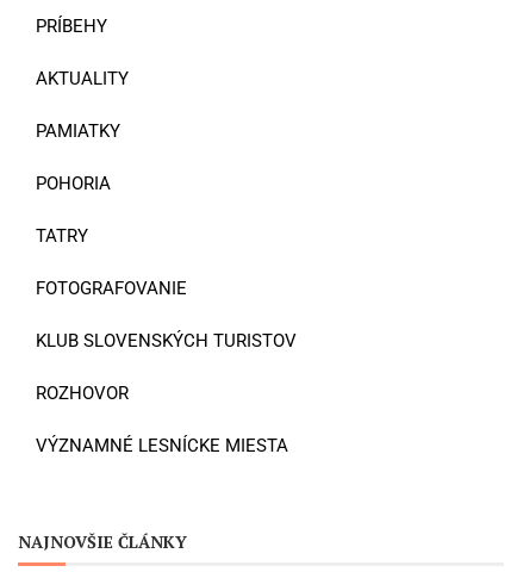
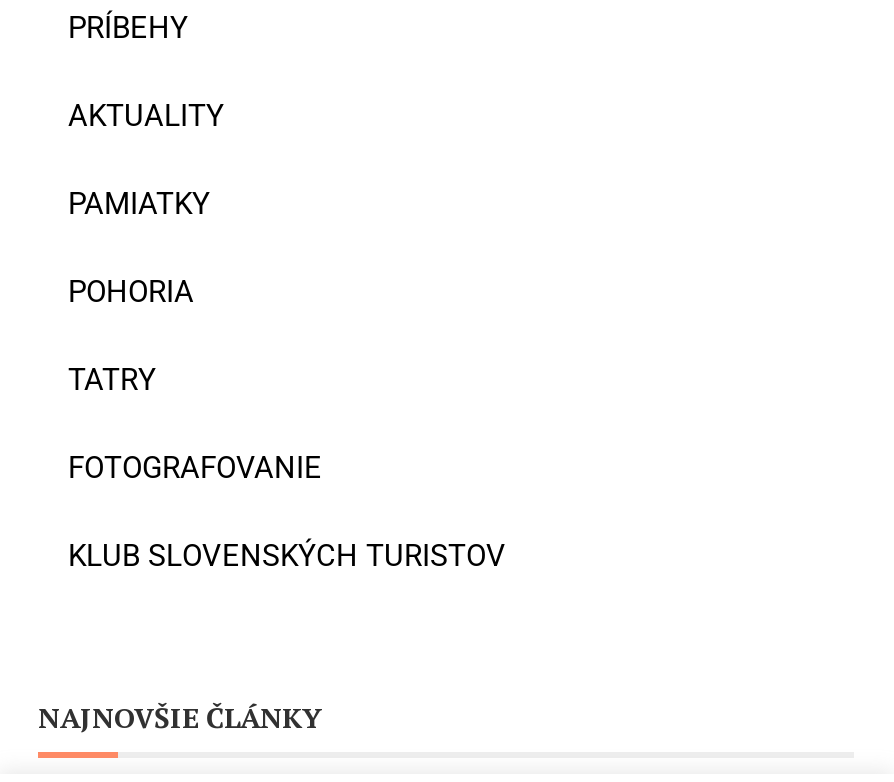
- ROZHOVOR
- VÝZNAMNÉ LESNÍCKE MIESTA
